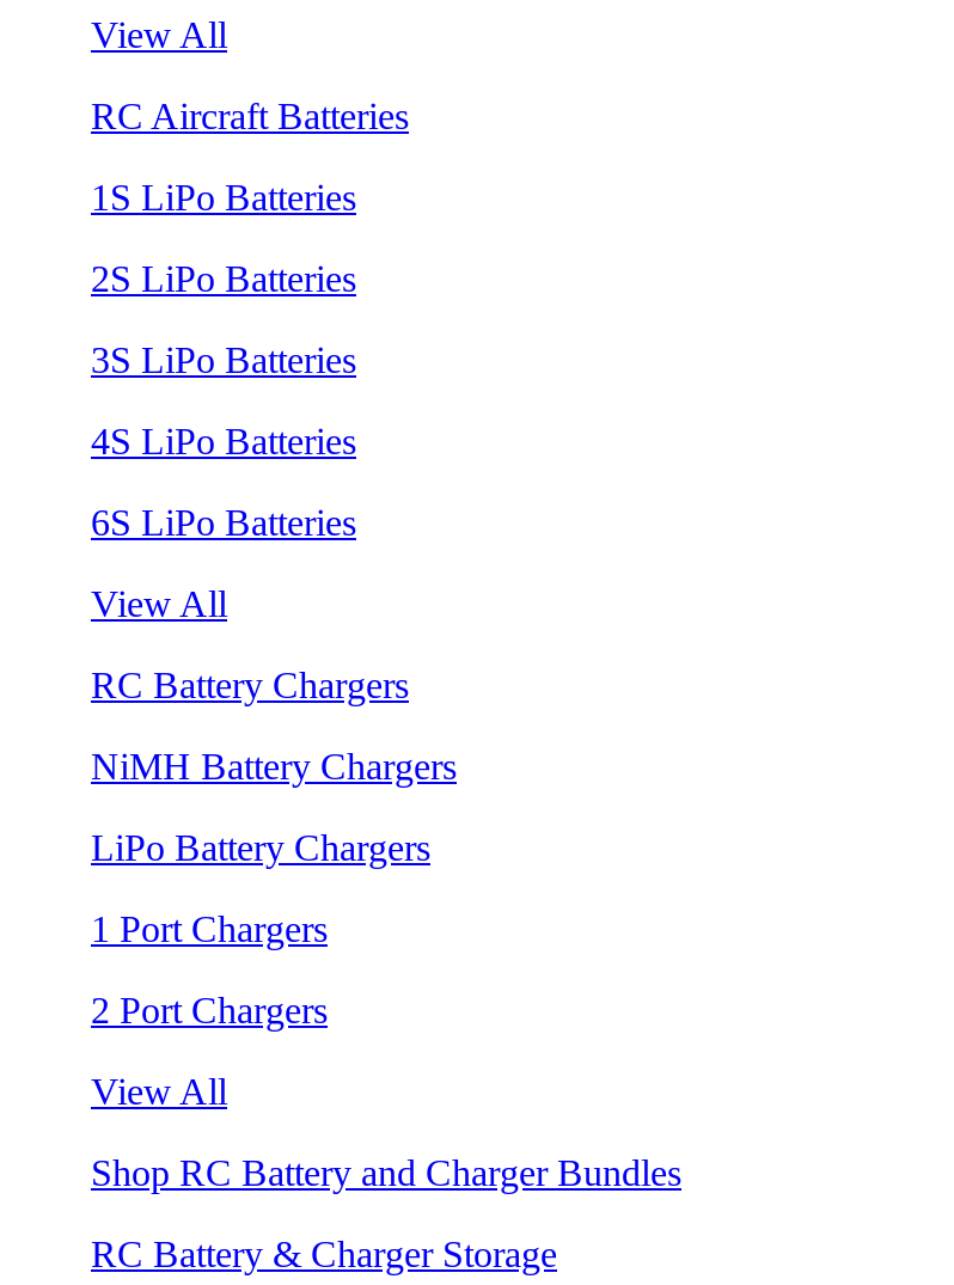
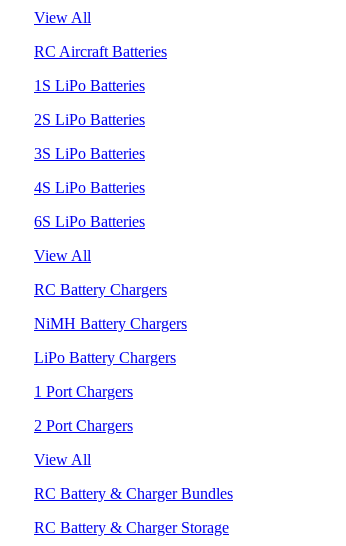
- Shop RC Battery and Charger Bundles
+ RC Battery & Charger Bundles
